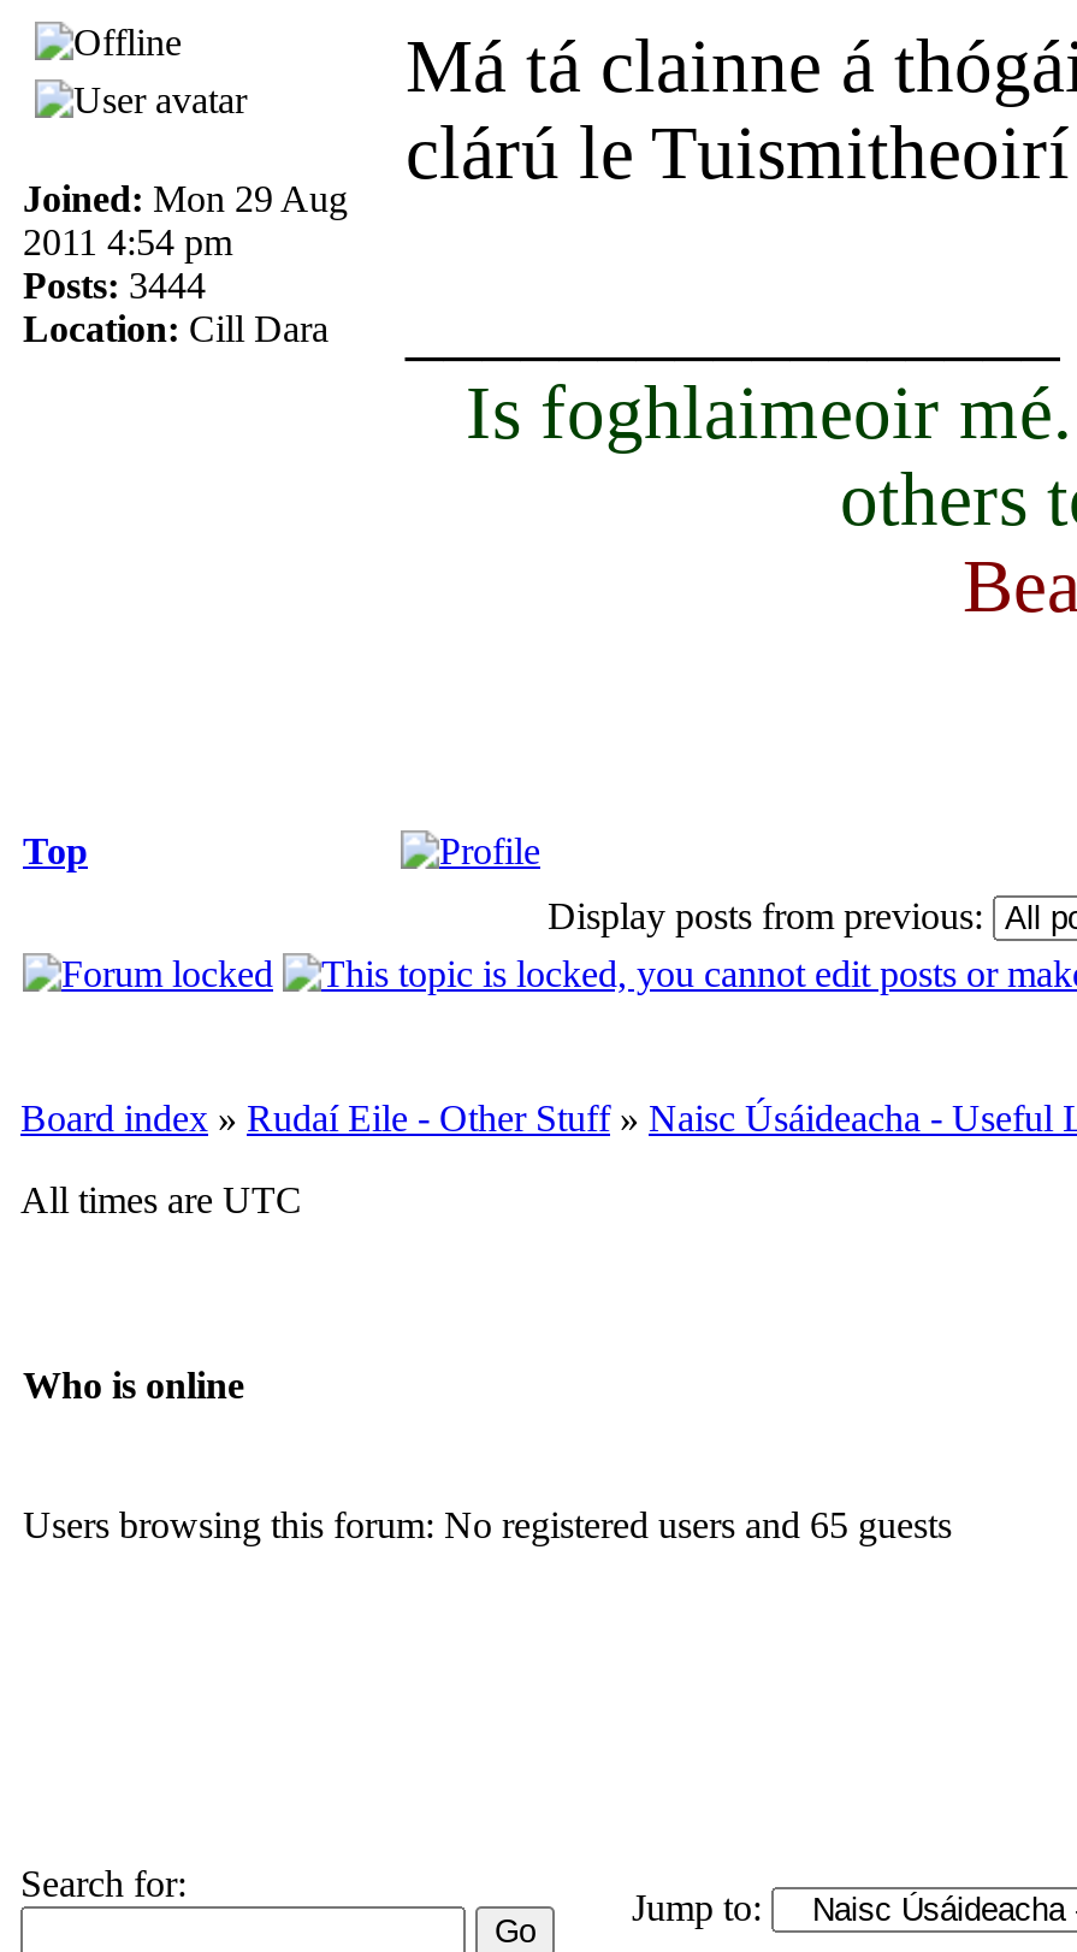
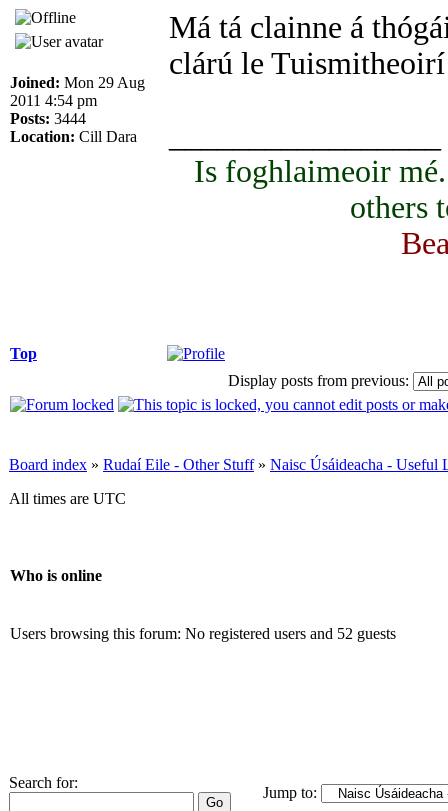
- Users browsing this forum: No registered users and 65 guests
+ Users browsing this forum: No registered users and 52 guests
